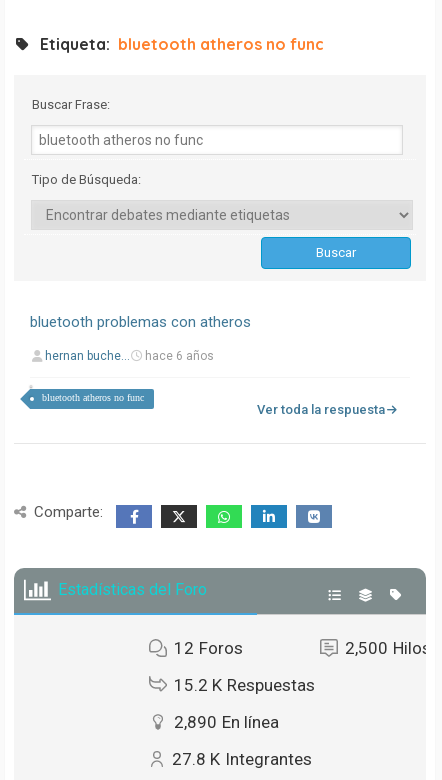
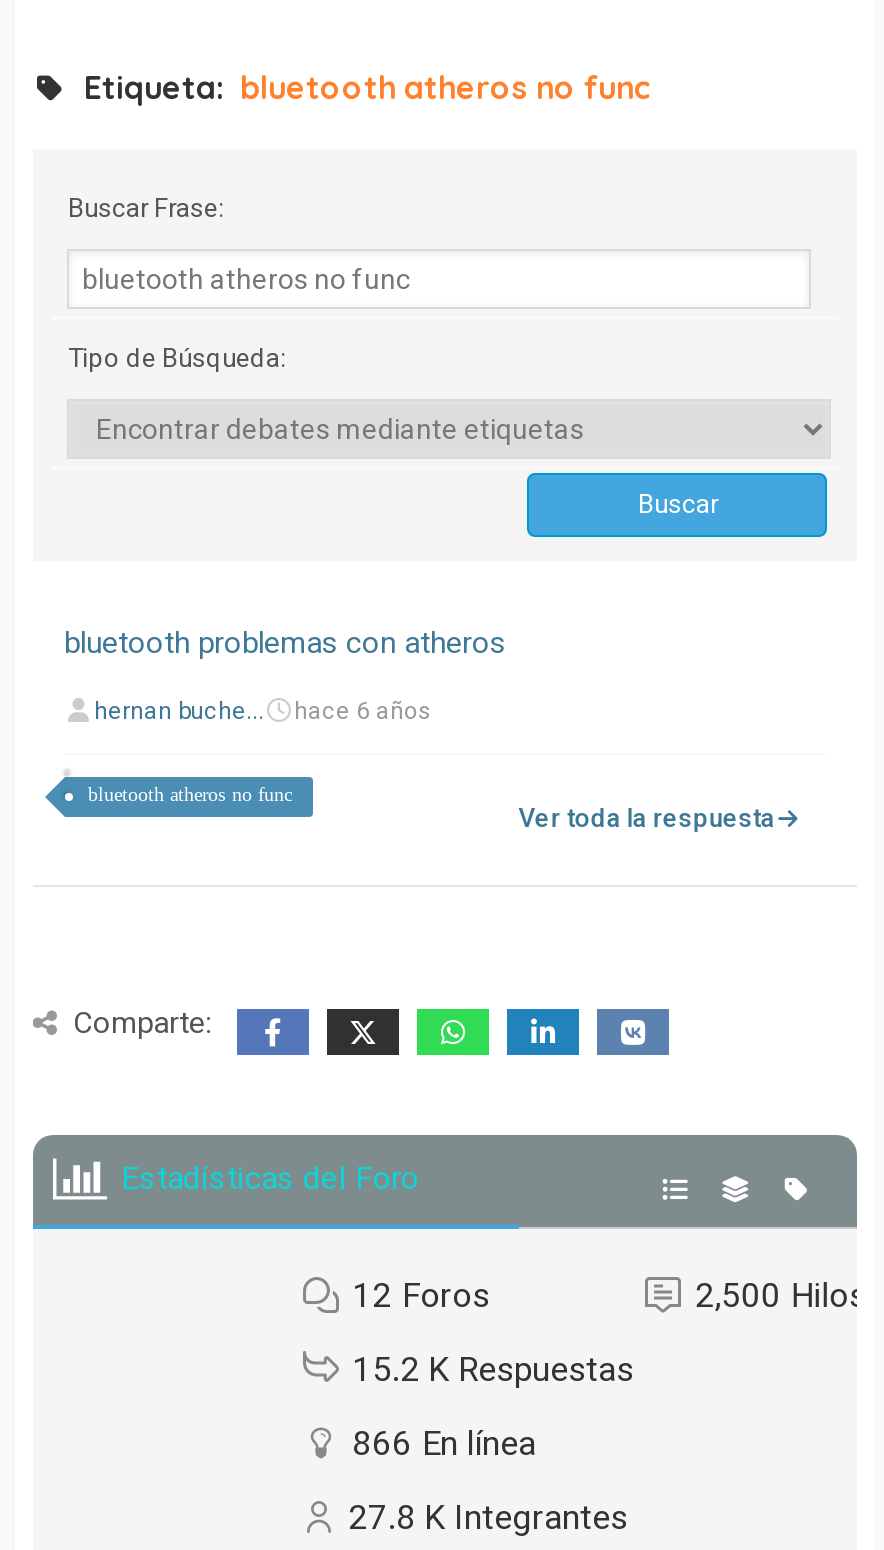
- 2,890 En línea
+ 866 En línea
